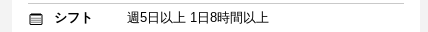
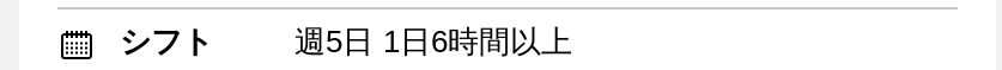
- 週5日以上 1日8時間以上
+ 週5日 1日6時間以上
